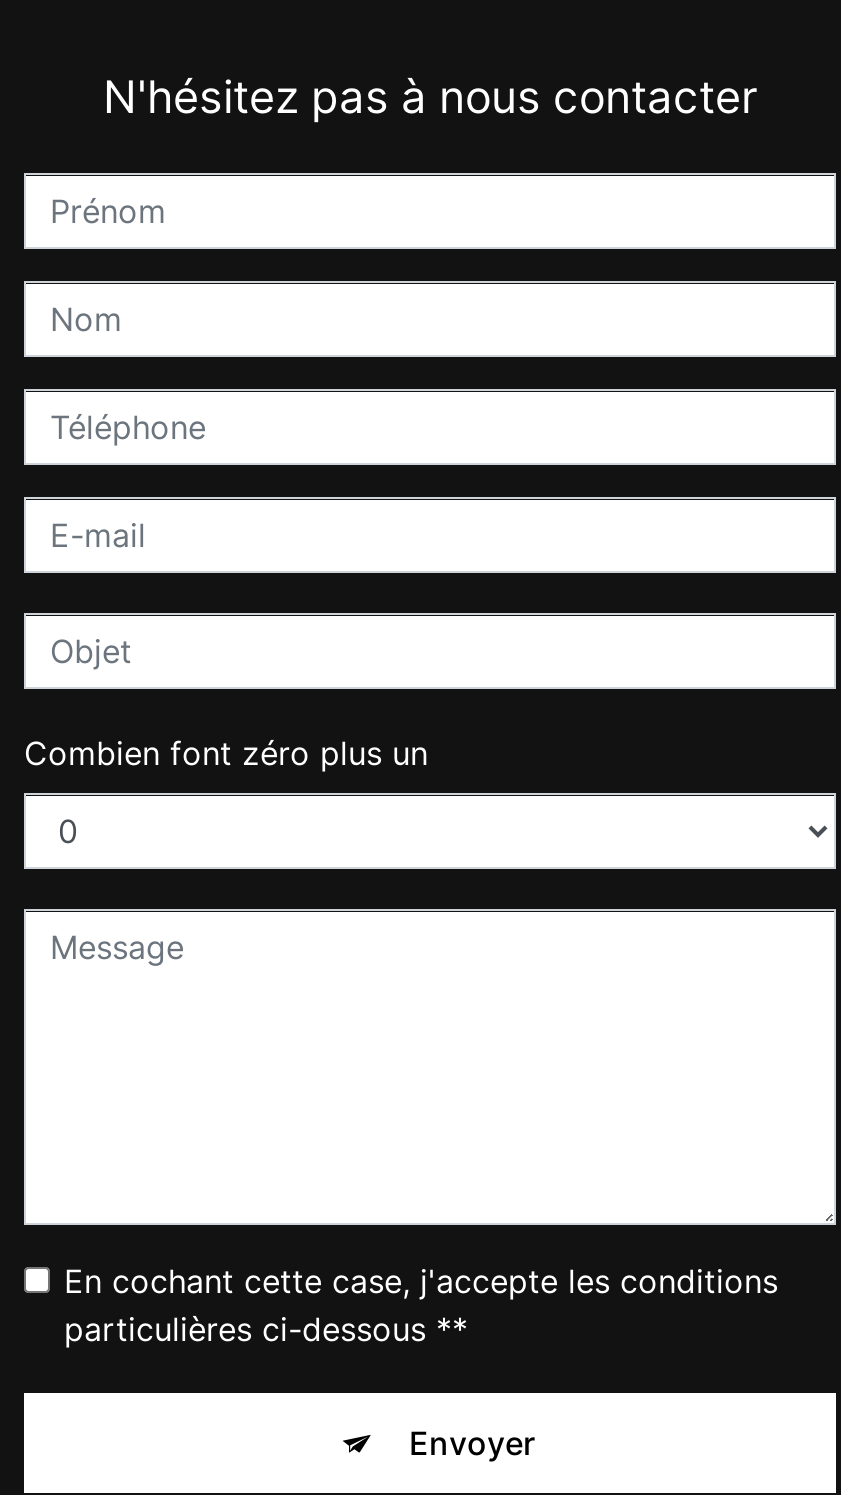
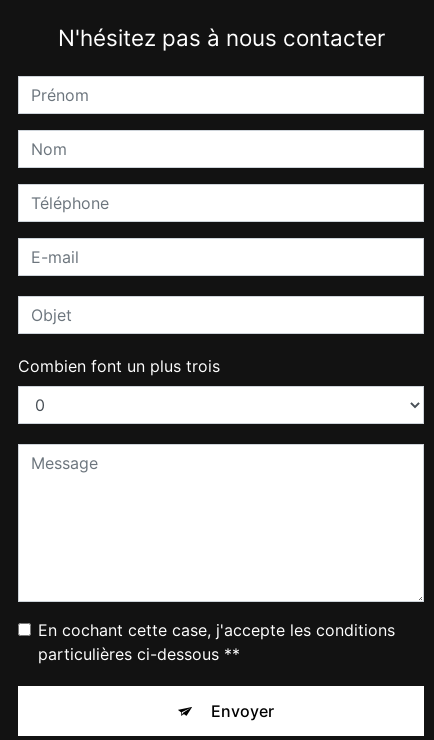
- Combien font zéro plus un
+ Combien font un plus trois
